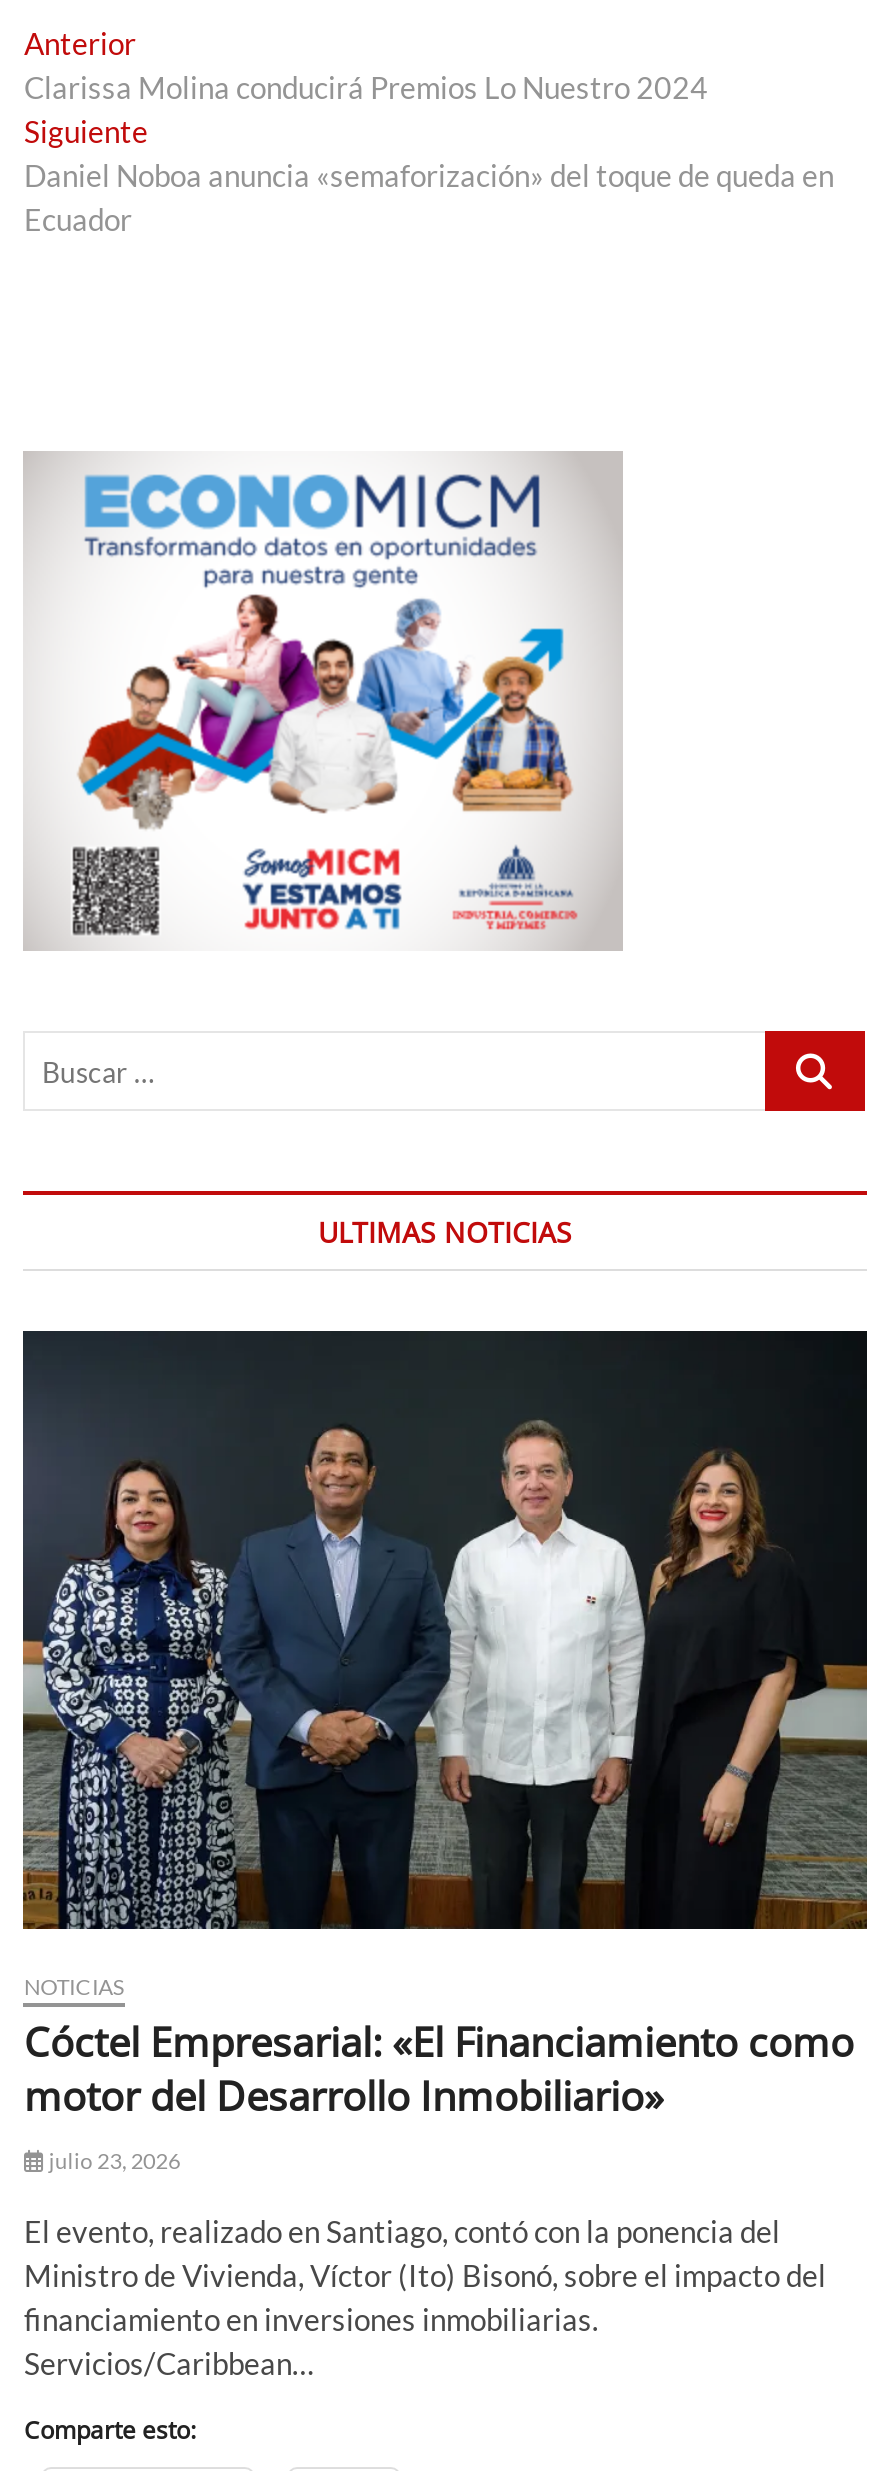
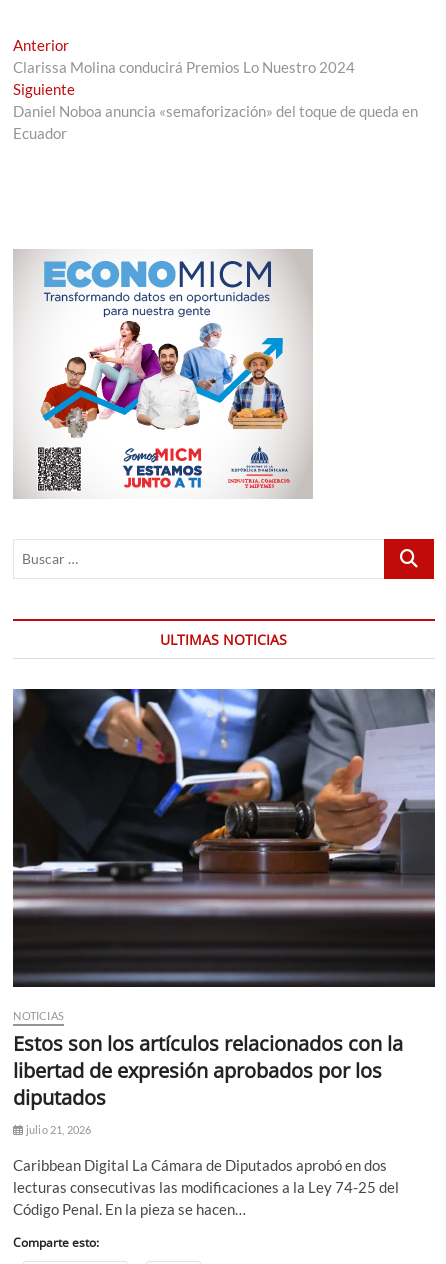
- [image]
+ [image]

- Cóctel Empresarial: «El Financiamiento como
- motor del Desarrollo Inmobiliario»
- julio 23, 2026
+ Estos son los artículos relacionados con la
+ libertad de expresión aprobados por los
+ diputados
+ julio 21, 2026

- El evento, realizado en Santiago, contó con la ponencia del
- Ministro de Vivienda, Víctor (Ito) Bisonó, sobre el impacto del
- financiamiento en inversiones inmobiliarias.
- Servicios/Caribbean…
+ Caribbean Digital La Cámara de Diputados aprobó en dos
+ lecturas consecutivas las modificaciones a la Ley 74-25 del
+ Código Penal. En la pieza se hacen…
